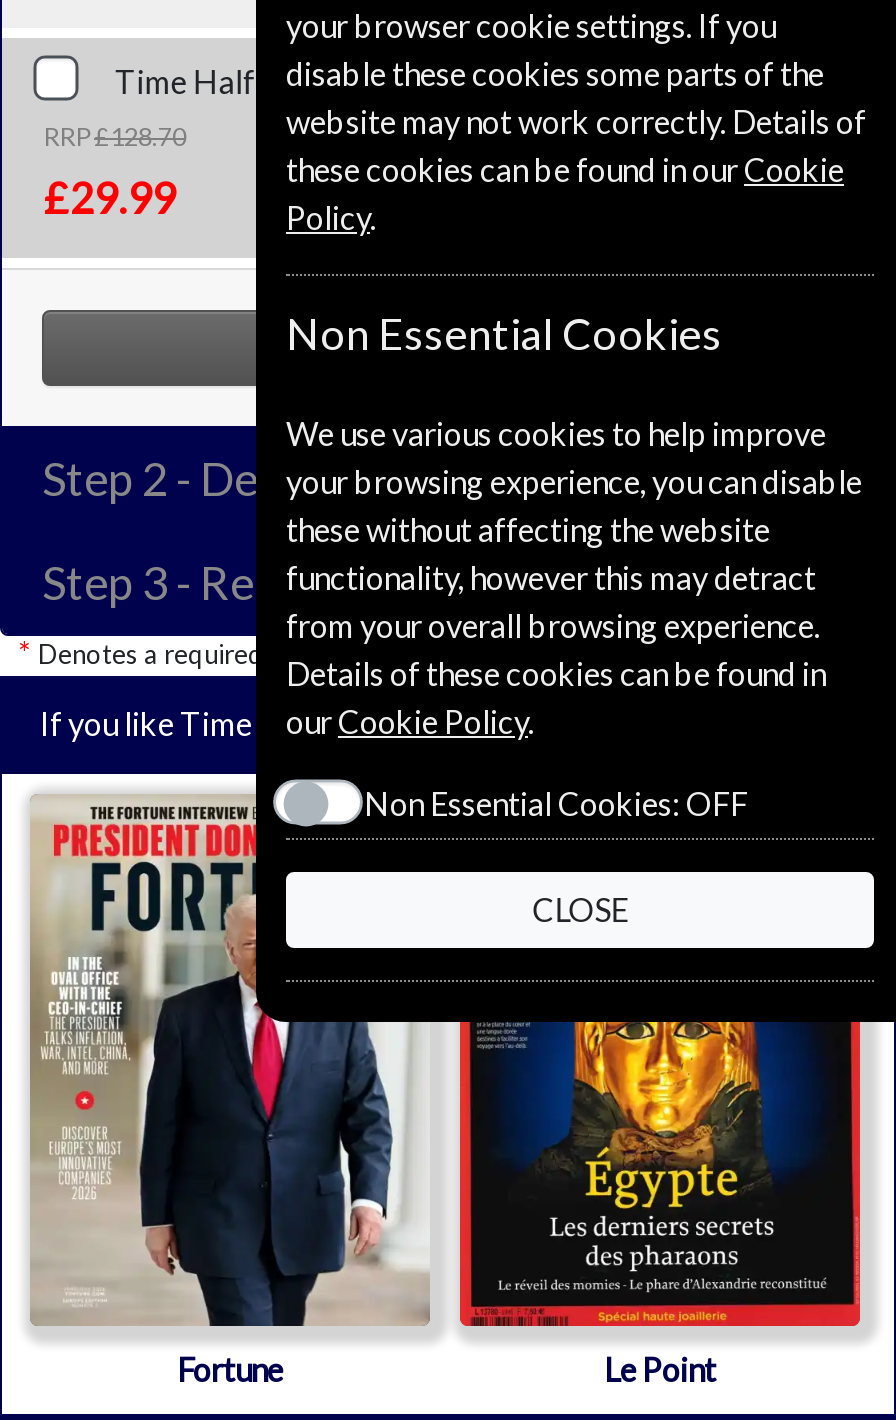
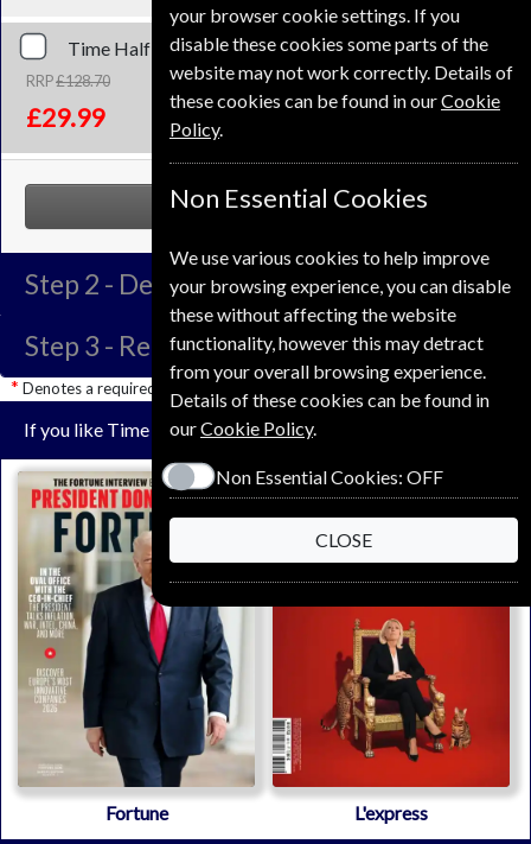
- [image]
- Le Point
+ [image]
+ L'express
